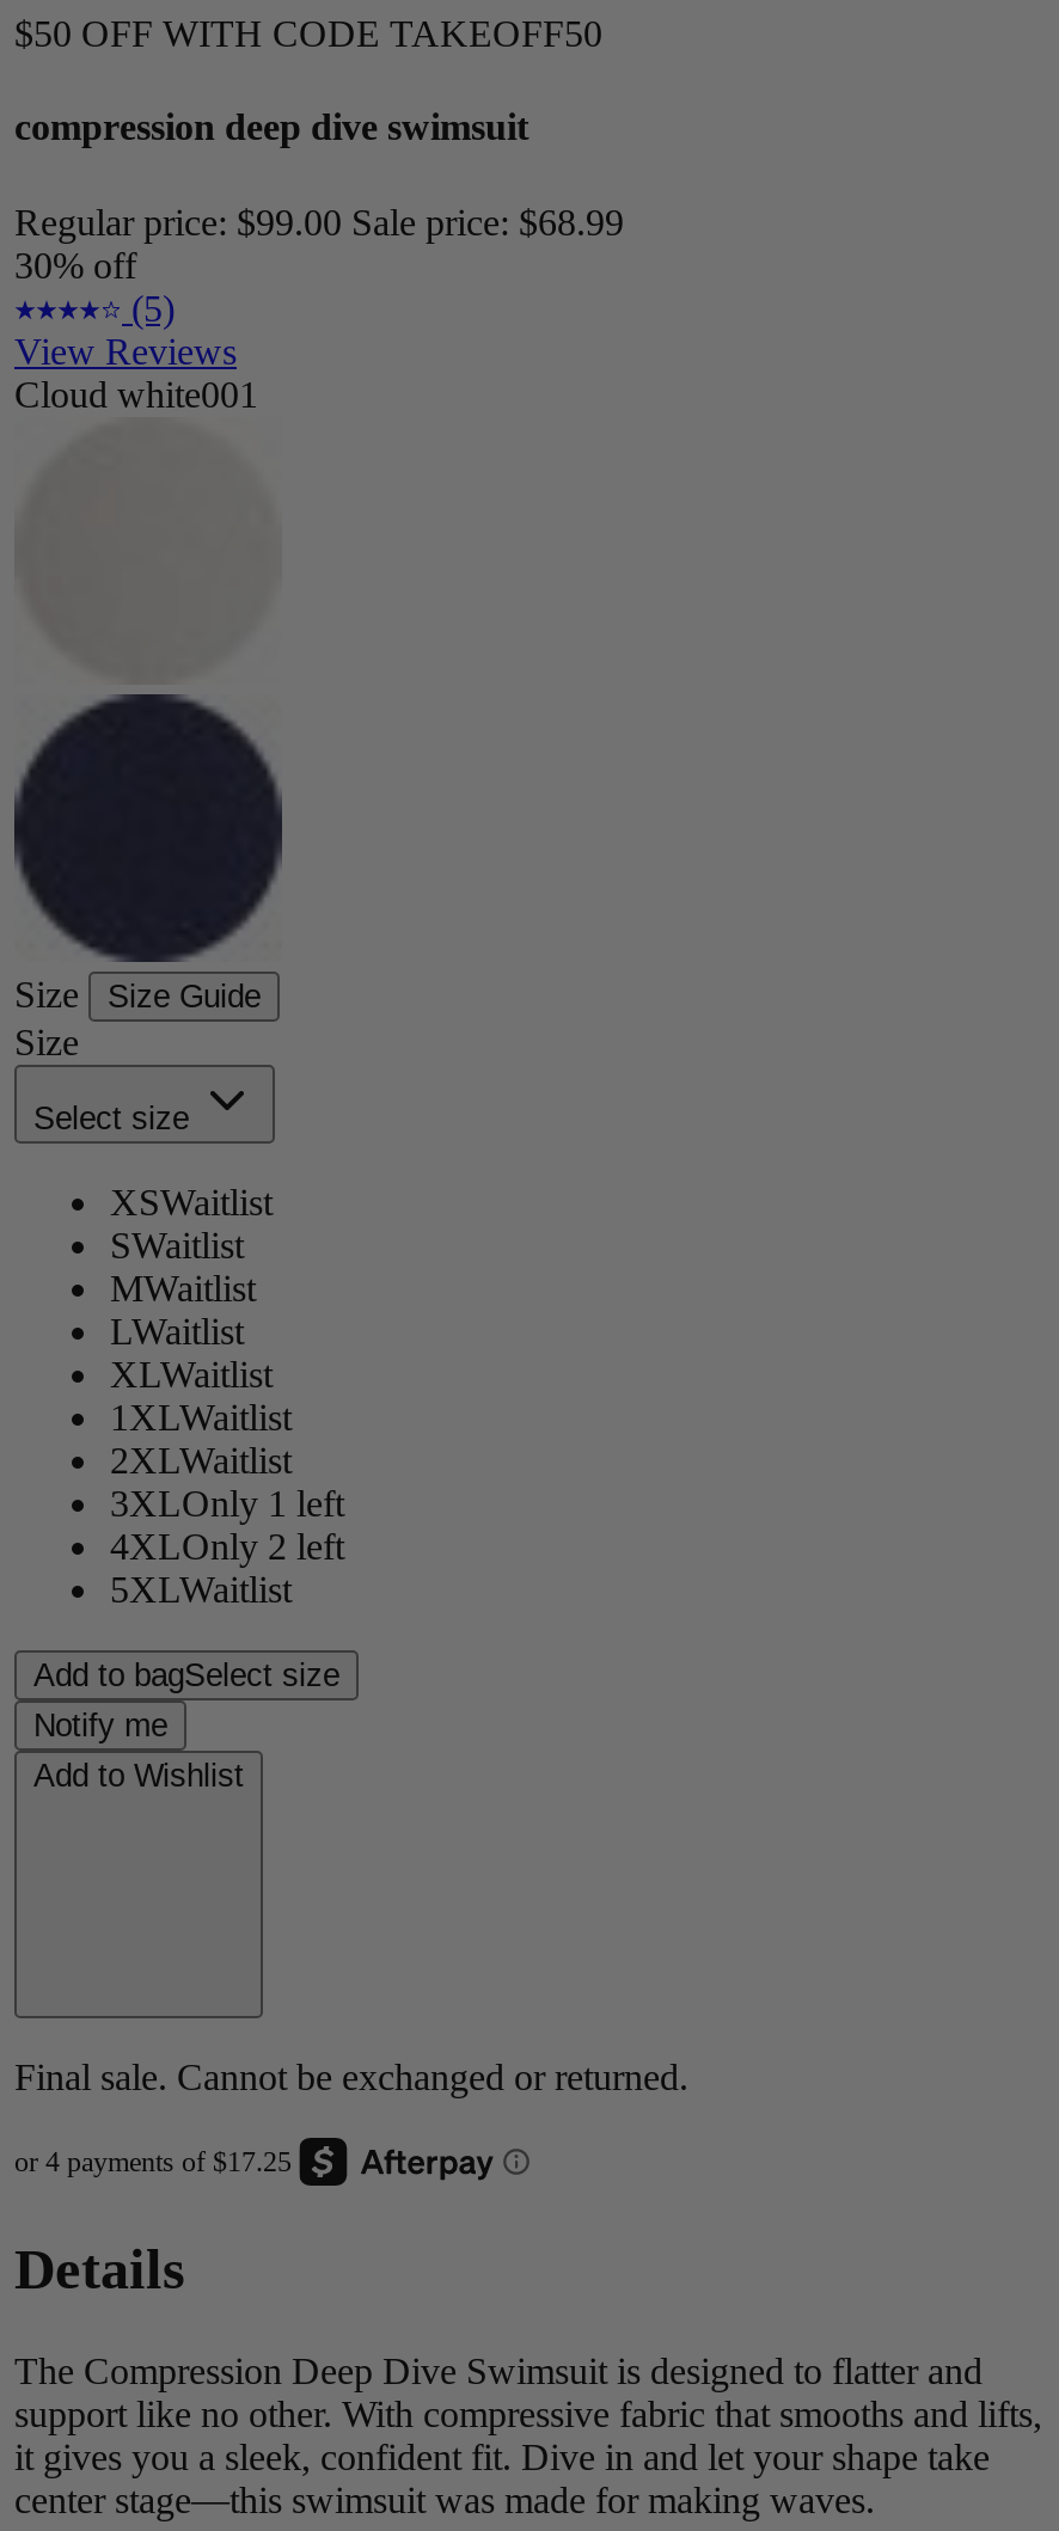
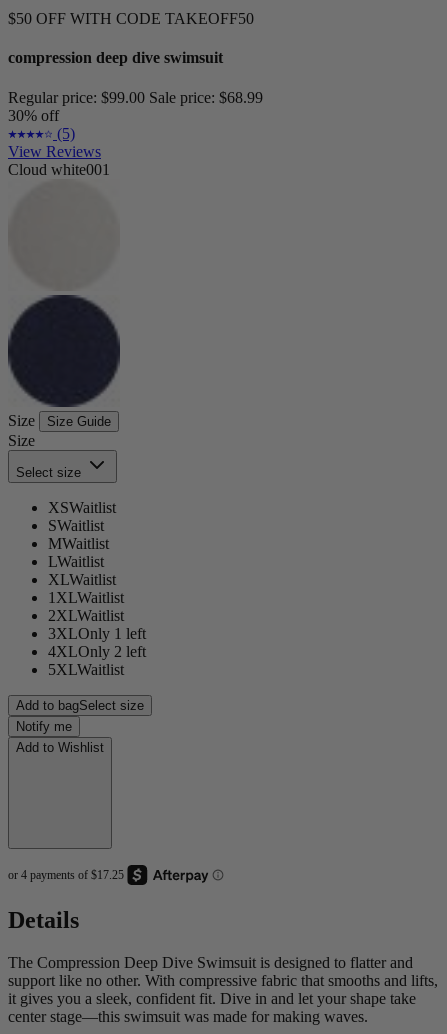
- Final sale. Cannot be exchanged or returned.
